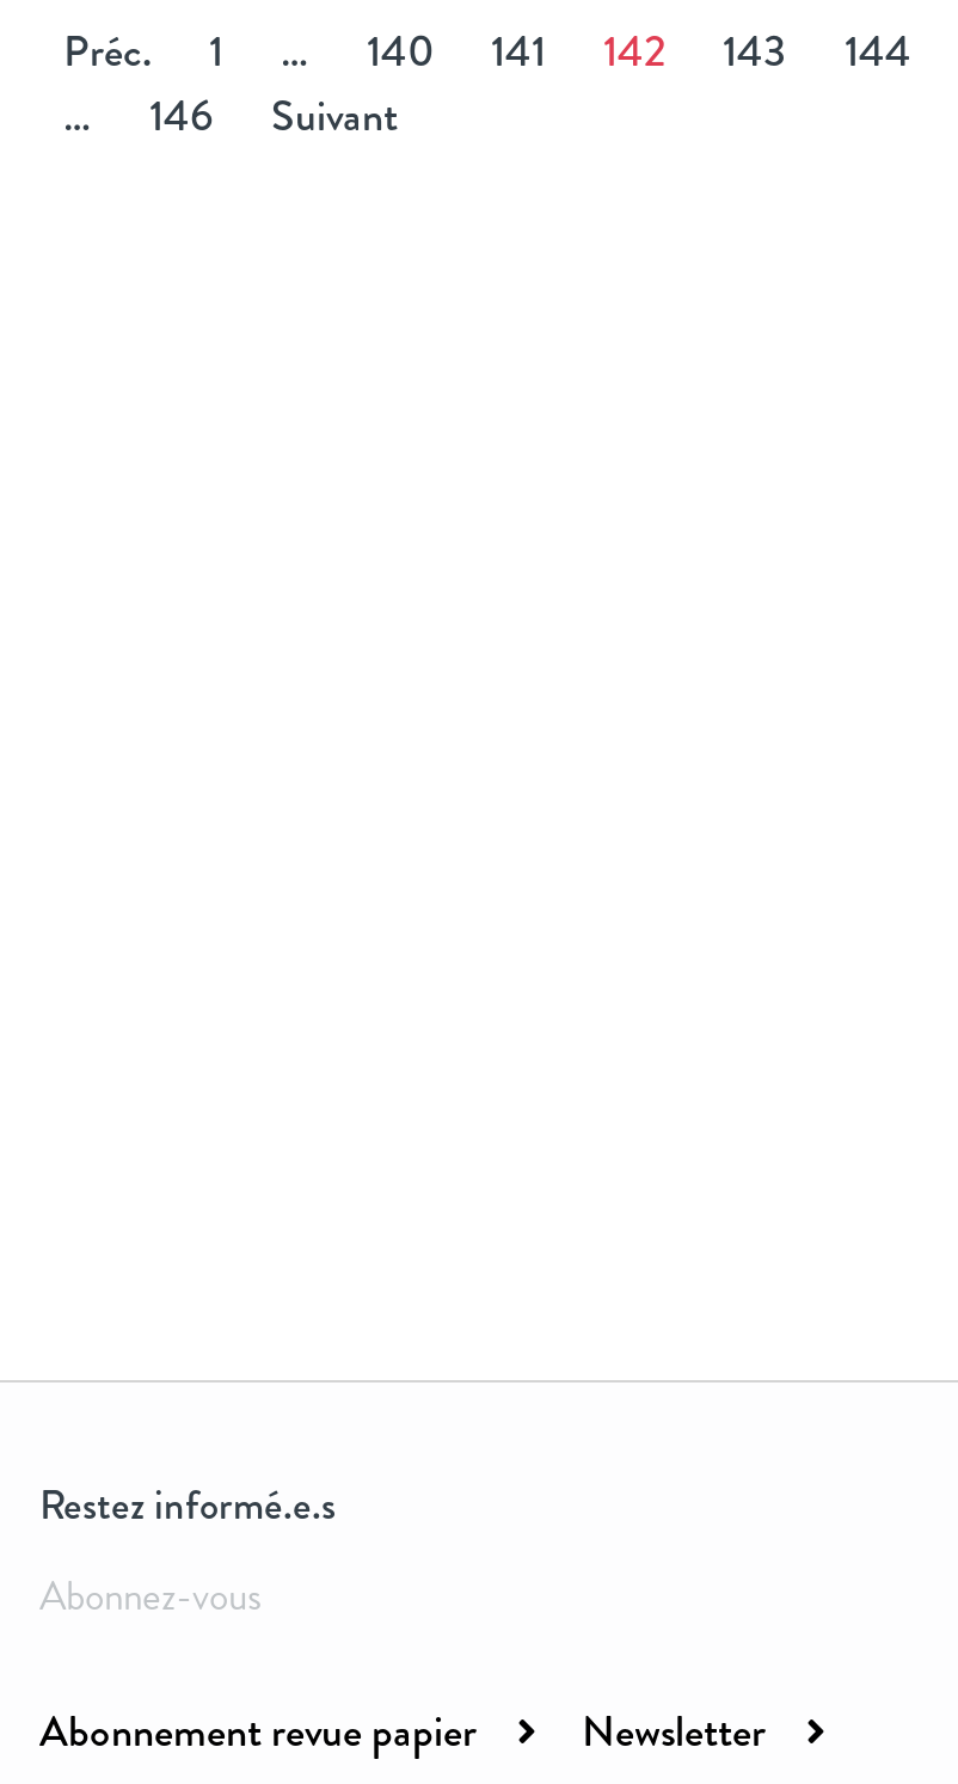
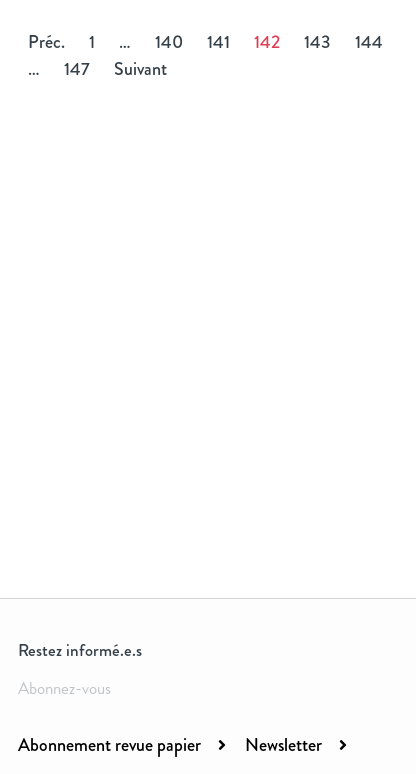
- 146
+ 147
